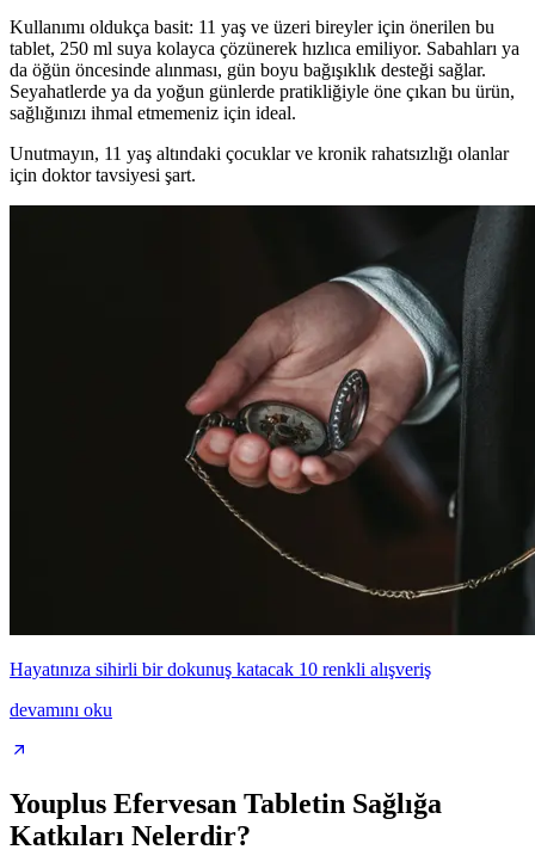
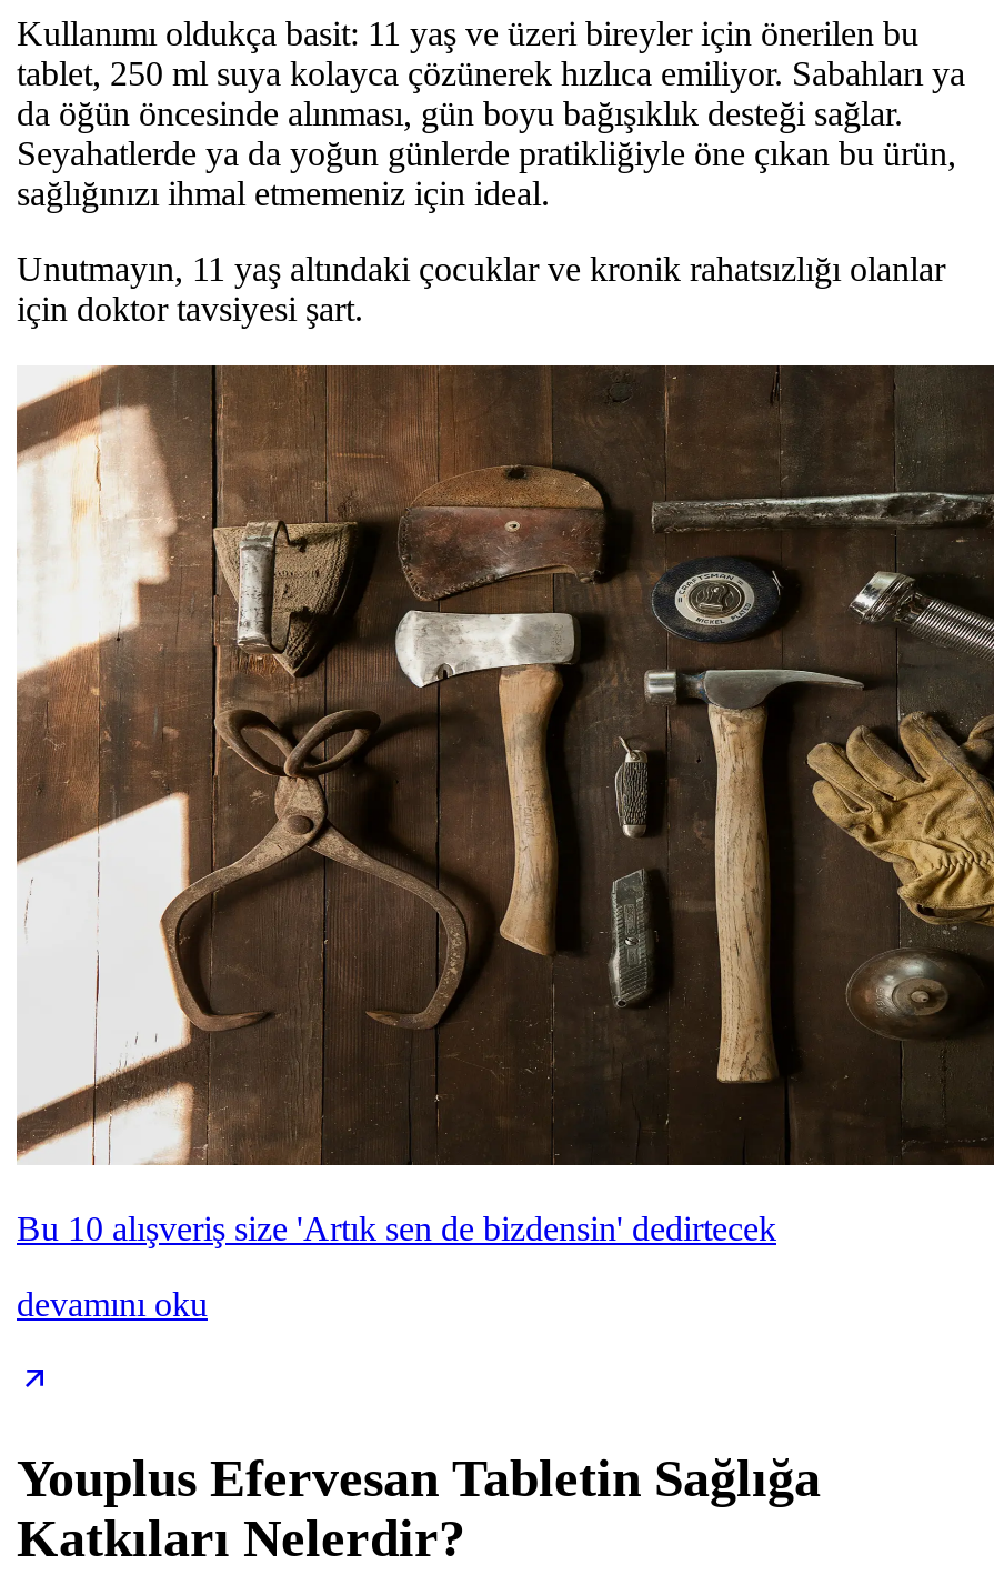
- [image]
- Hayatınıza sihirli bir dokunuş katacak 10 renkli alışveriş
+ [image]
+ Bu 10 alışveriş size 'Artık sen de bizdensin' dedirtecek
